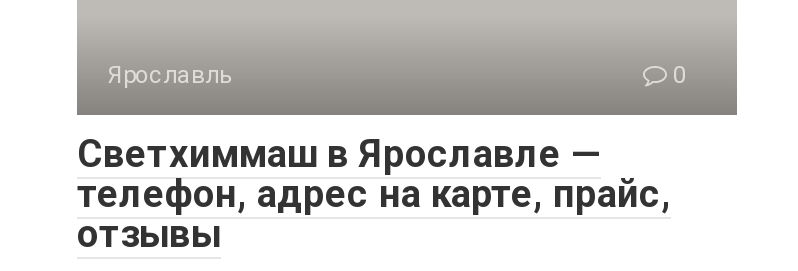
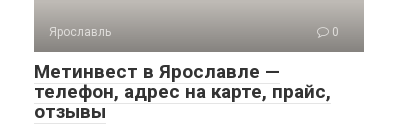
- Светхиммаш в Ярославле —
+ Метинвест в Ярославле —
